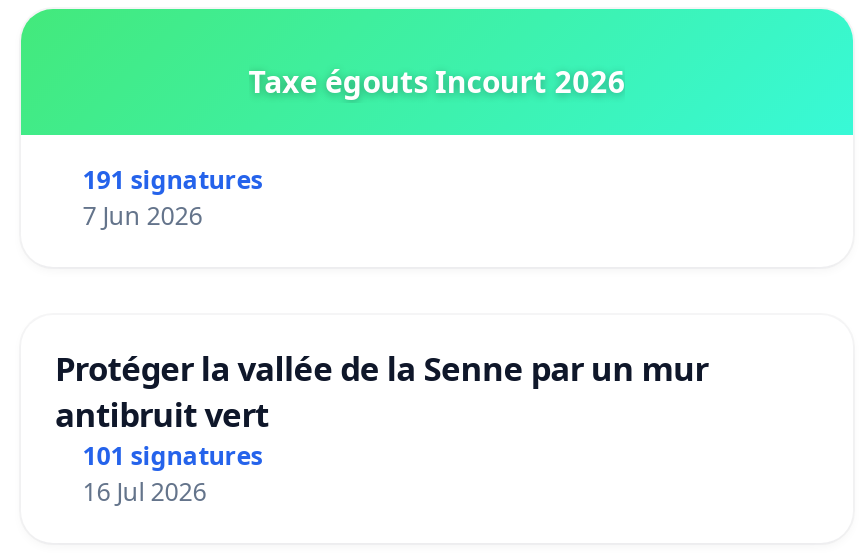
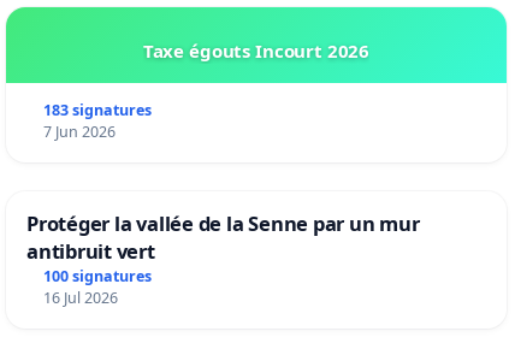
- 191 signatures
+ 183 signatures

- 101 signatures
+ 100 signatures
